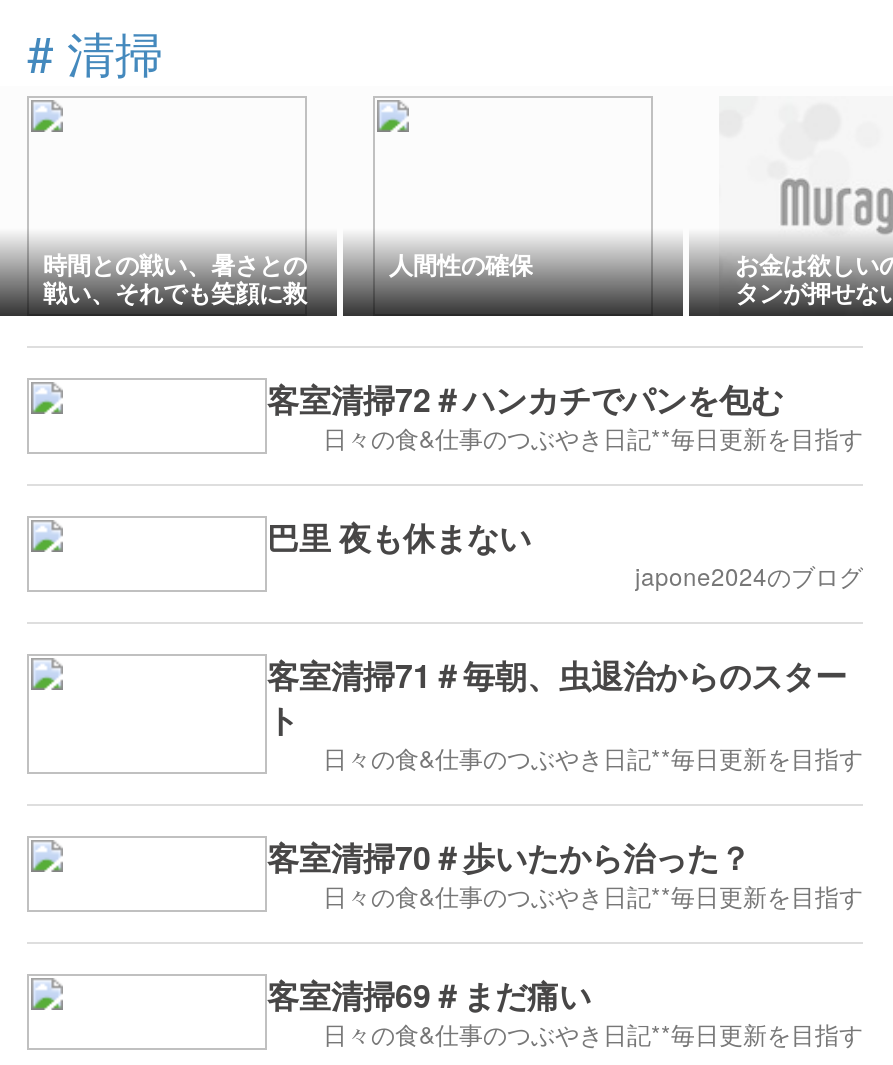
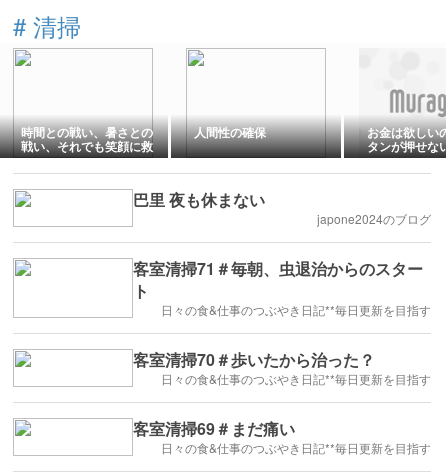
- 客室清掃72＃ハンカチでパンを包む
- 日々の食&仕事のつぶやき日記**毎日更新を目指す
